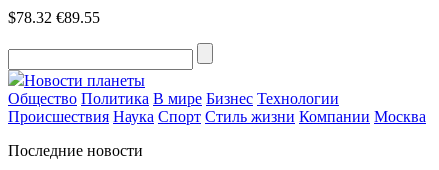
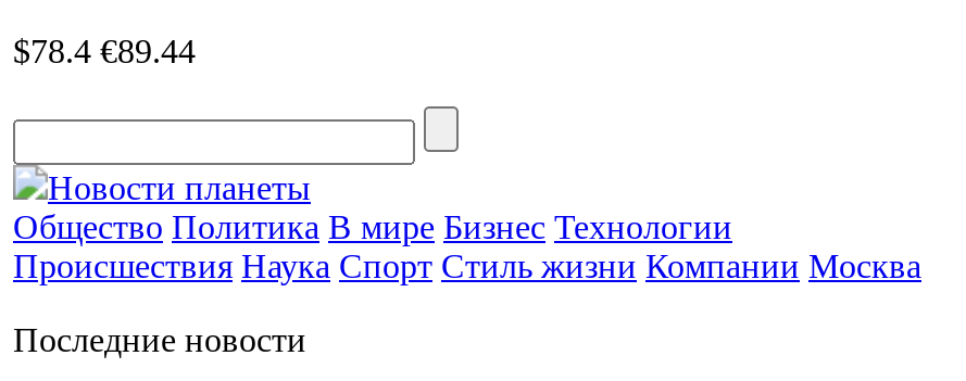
- $78.32 €89.55
+ $78.4 €89.44
